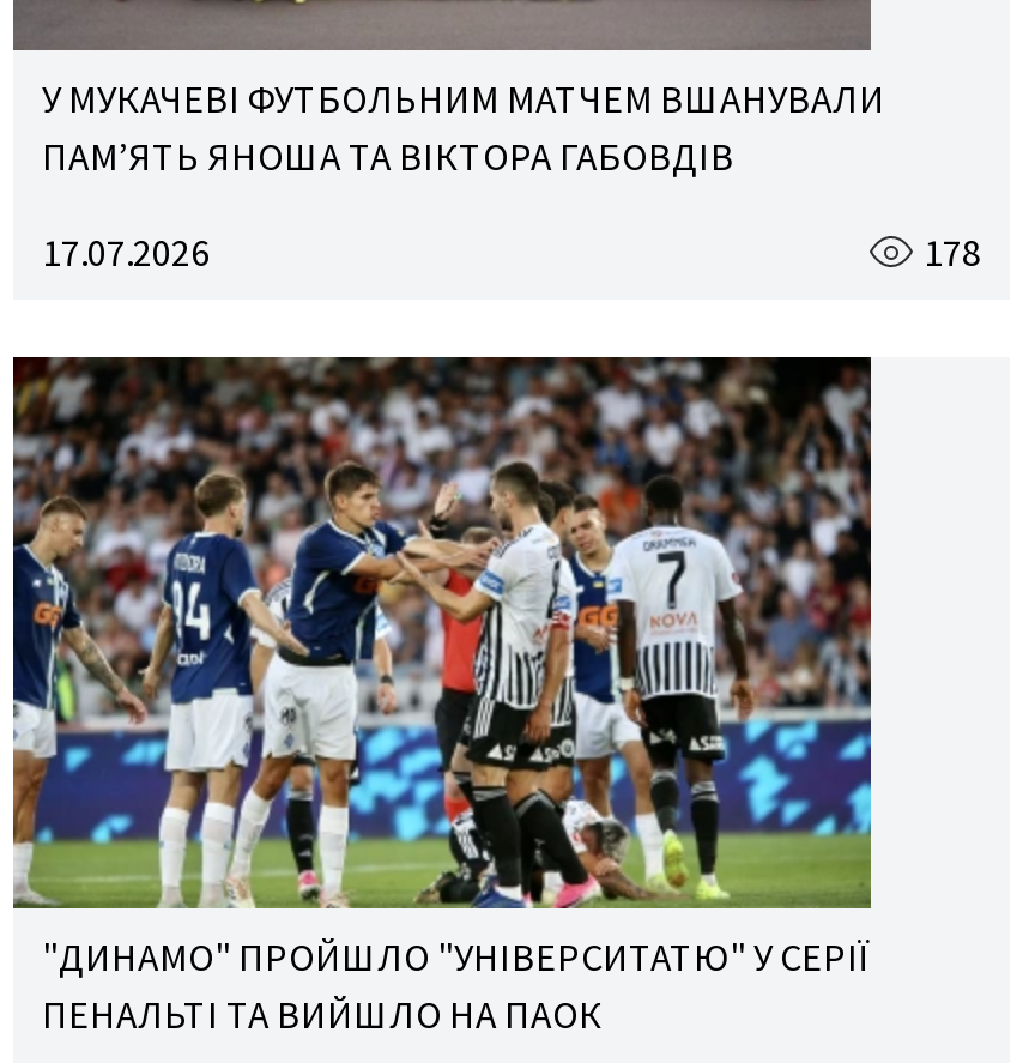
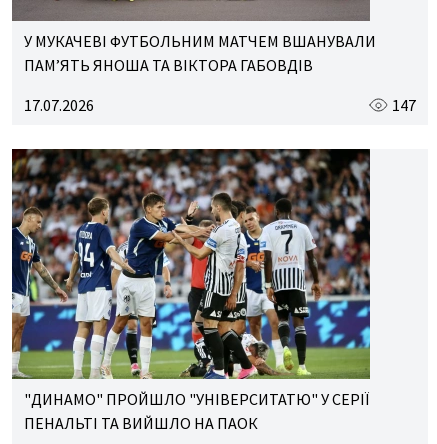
- 178
+ 147
